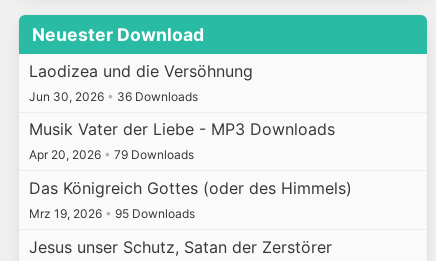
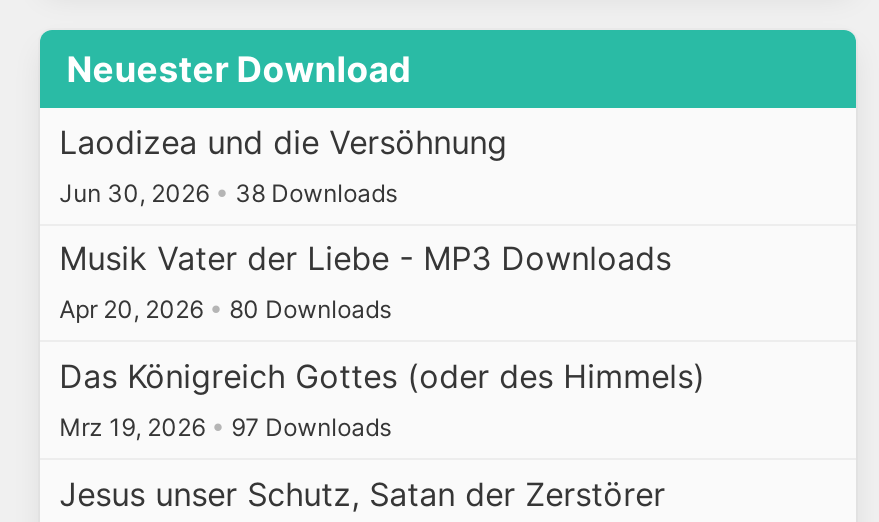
- Jun 30, 2026 • 36 Downloads
+ Jun 30, 2026 • 38 Downloads

- Apr 20, 2026 • 79 Downloads
+ Apr 20, 2026 • 80 Downloads

- Mrz 19, 2026 • 95 Downloads
+ Mrz 19, 2026 • 97 Downloads
